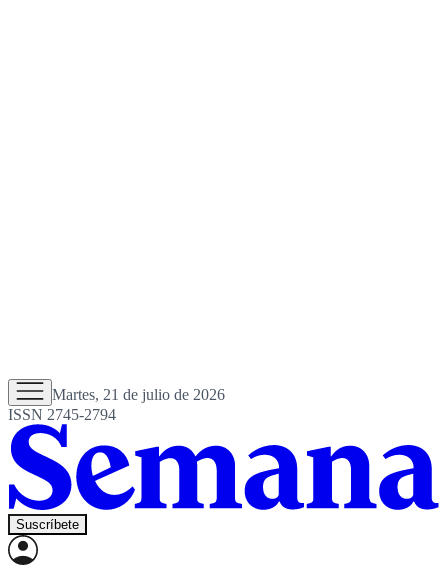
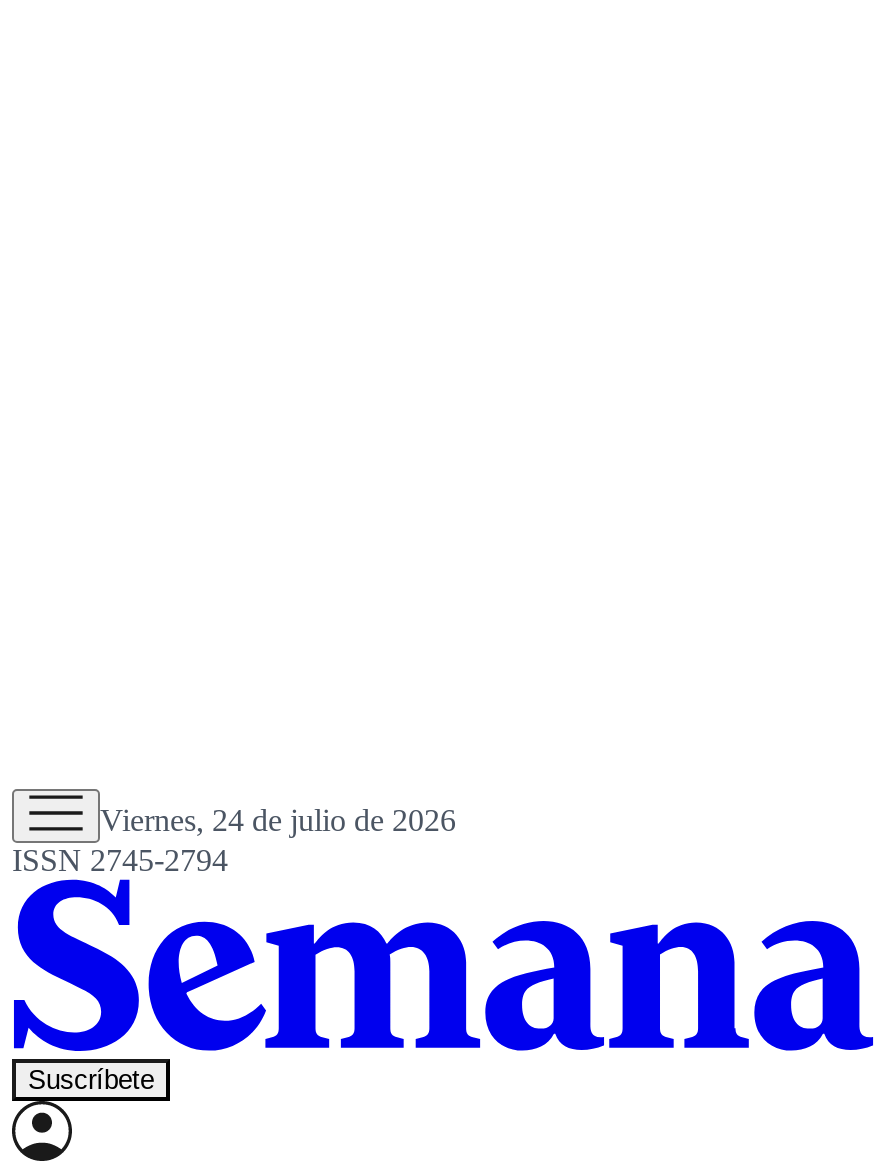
- Martes, 21 de julio de 2026
+ Viernes, 24 de julio de 2026
